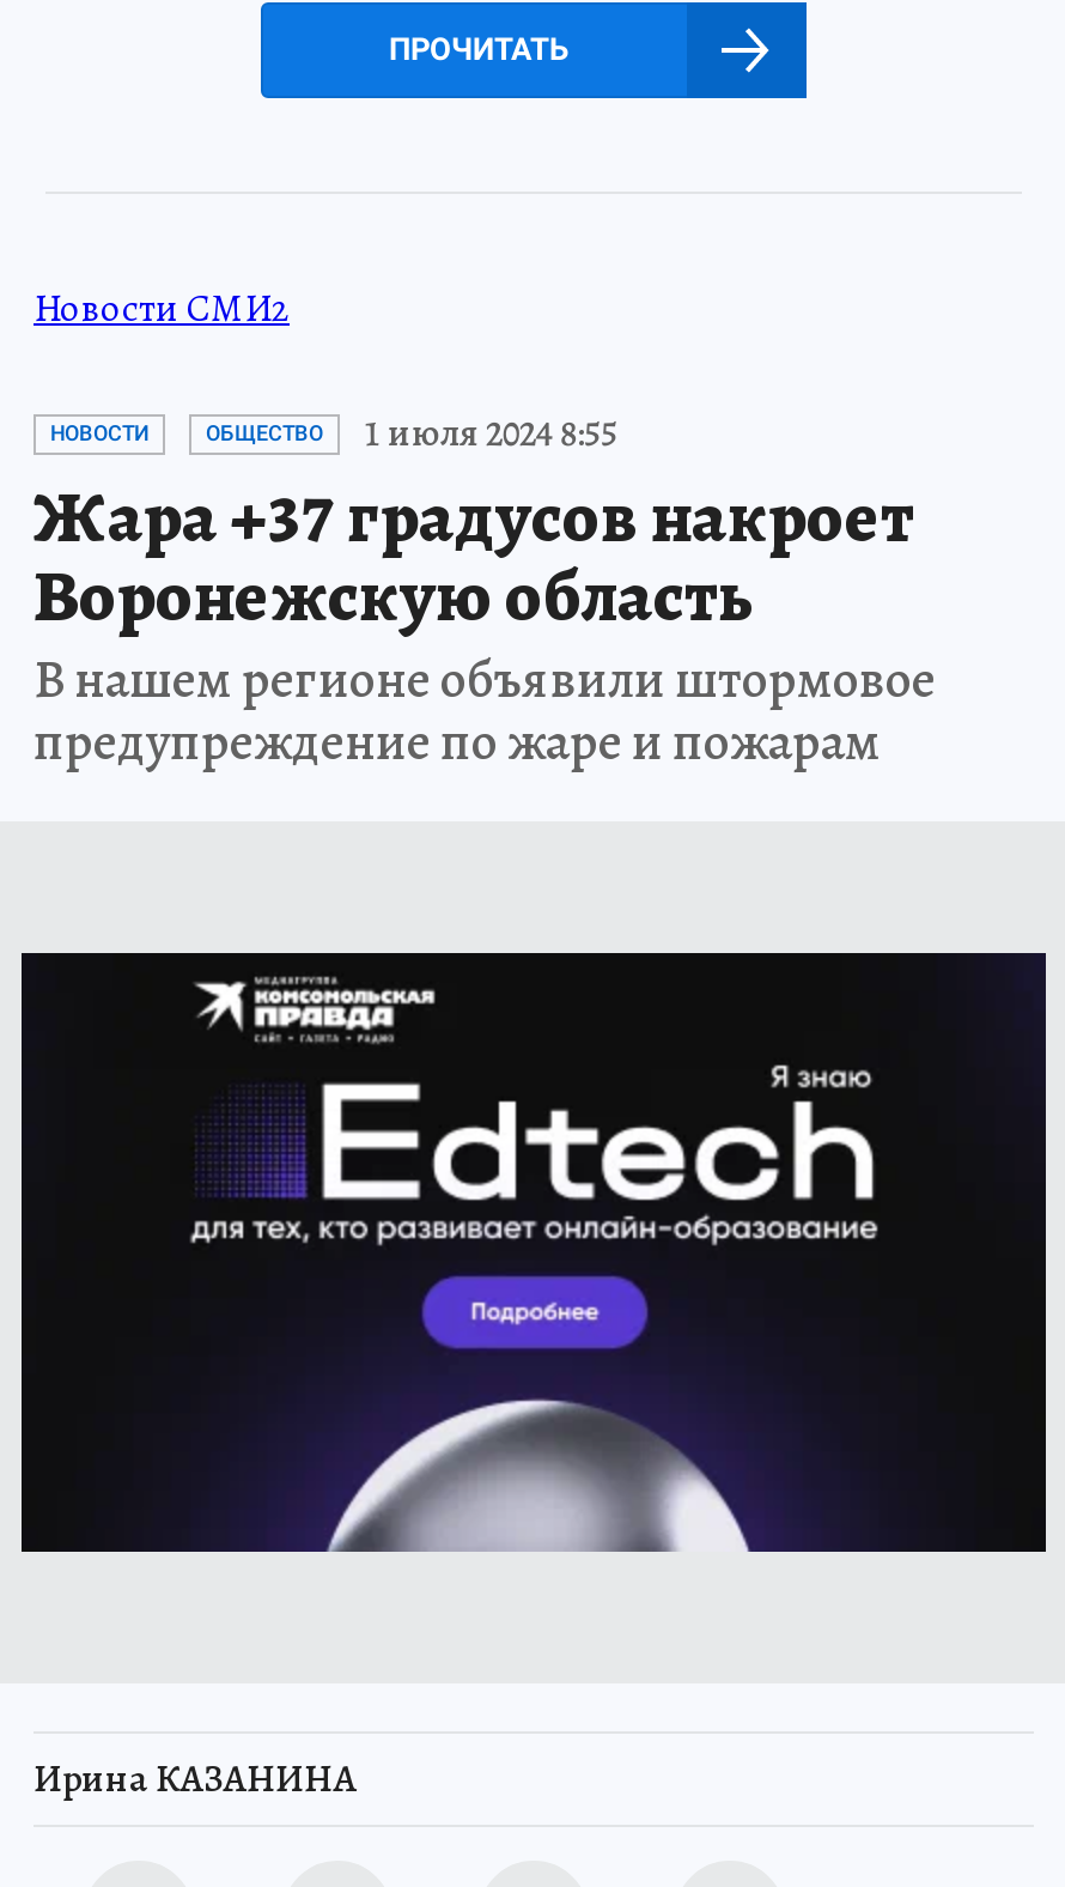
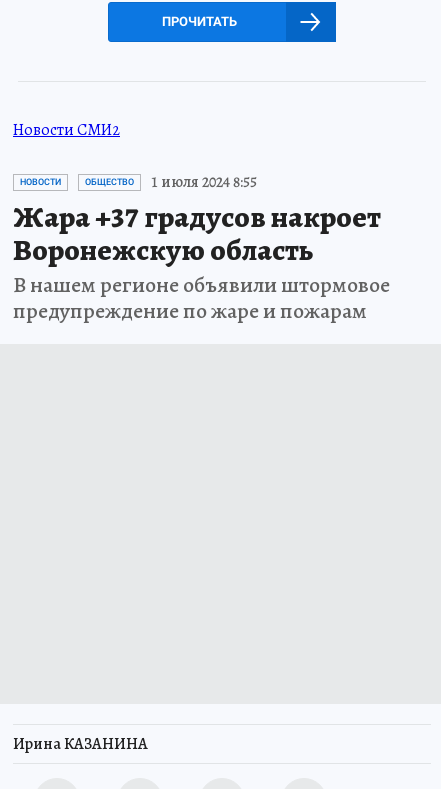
- [image]
